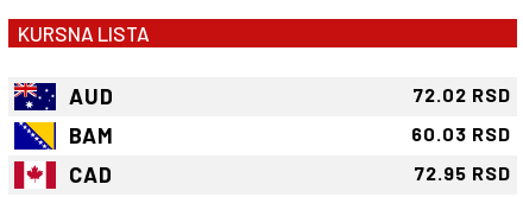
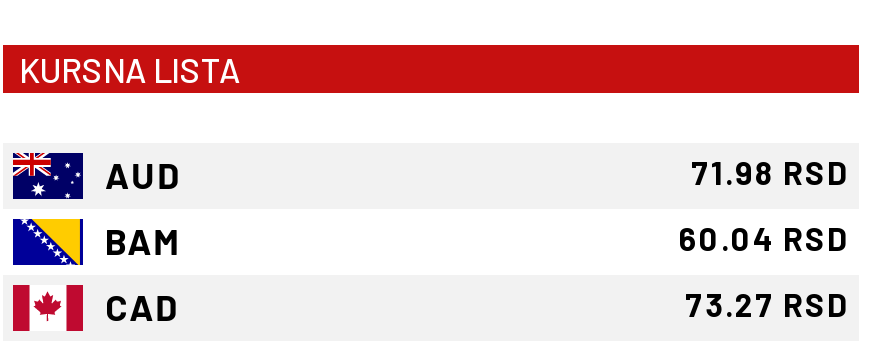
- 72.02 RSD
+ 71.98 RSD

- 60.03 RSD
+ 60.04 RSD

- 72.95 RSD
+ 73.27 RSD
